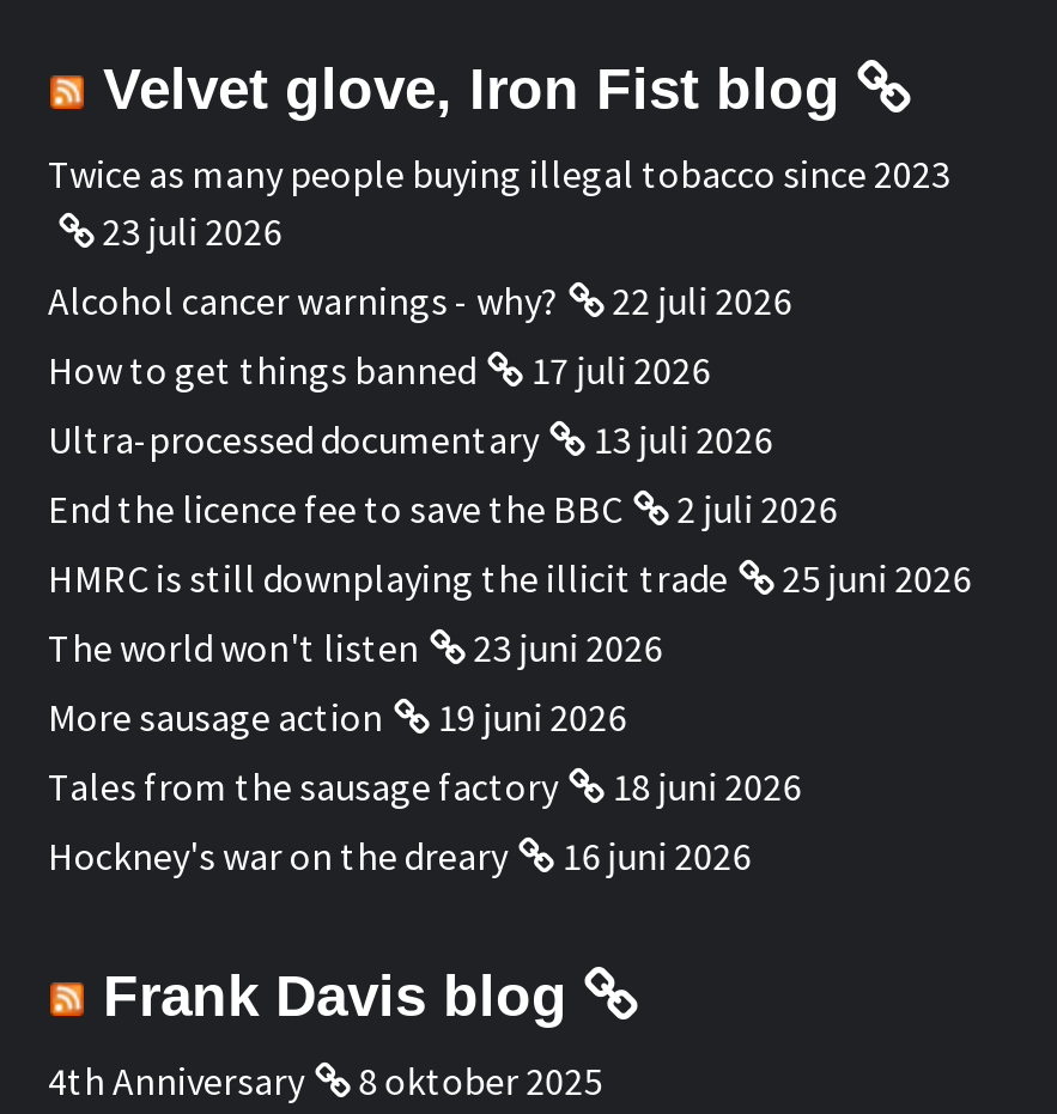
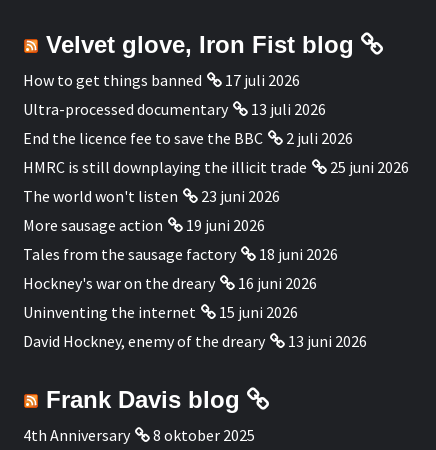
- Twice as many people buying illegal tobacco since 2023
- 23 juli 2026
- Alcohol cancer warnings - why?
- 22 juli 2026

moved up: How to get things banned | 17 juli 2026 | Ultra-processed documentary | ... | Hockney's war on the dreary | 16 juni 2026

+ Uninventing the internet
+ 15 juni 2026
+ David Hockney, enemy of the dreary
+ 13 juni 2026
